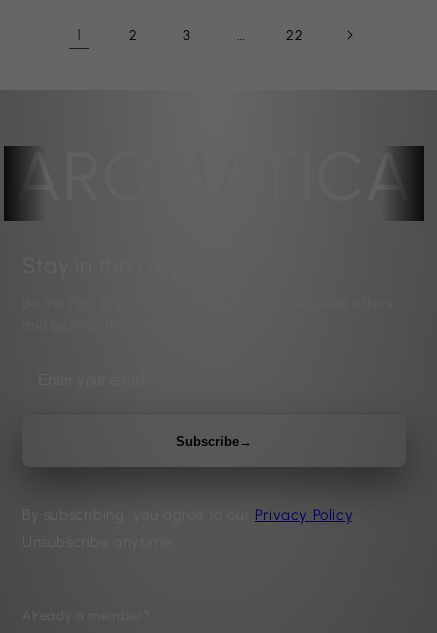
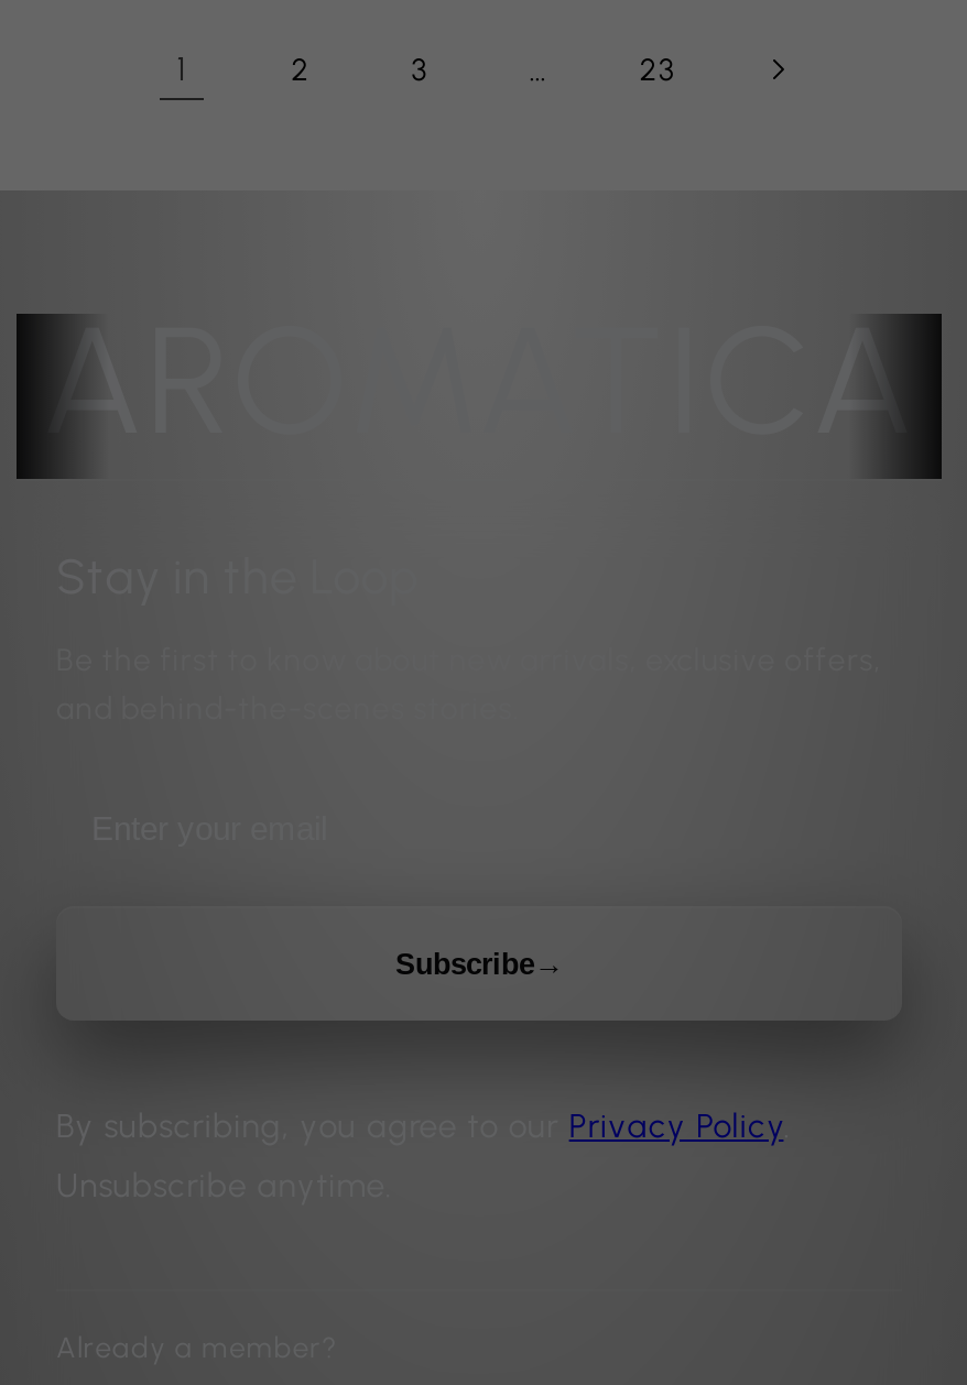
- 22
+ 23
